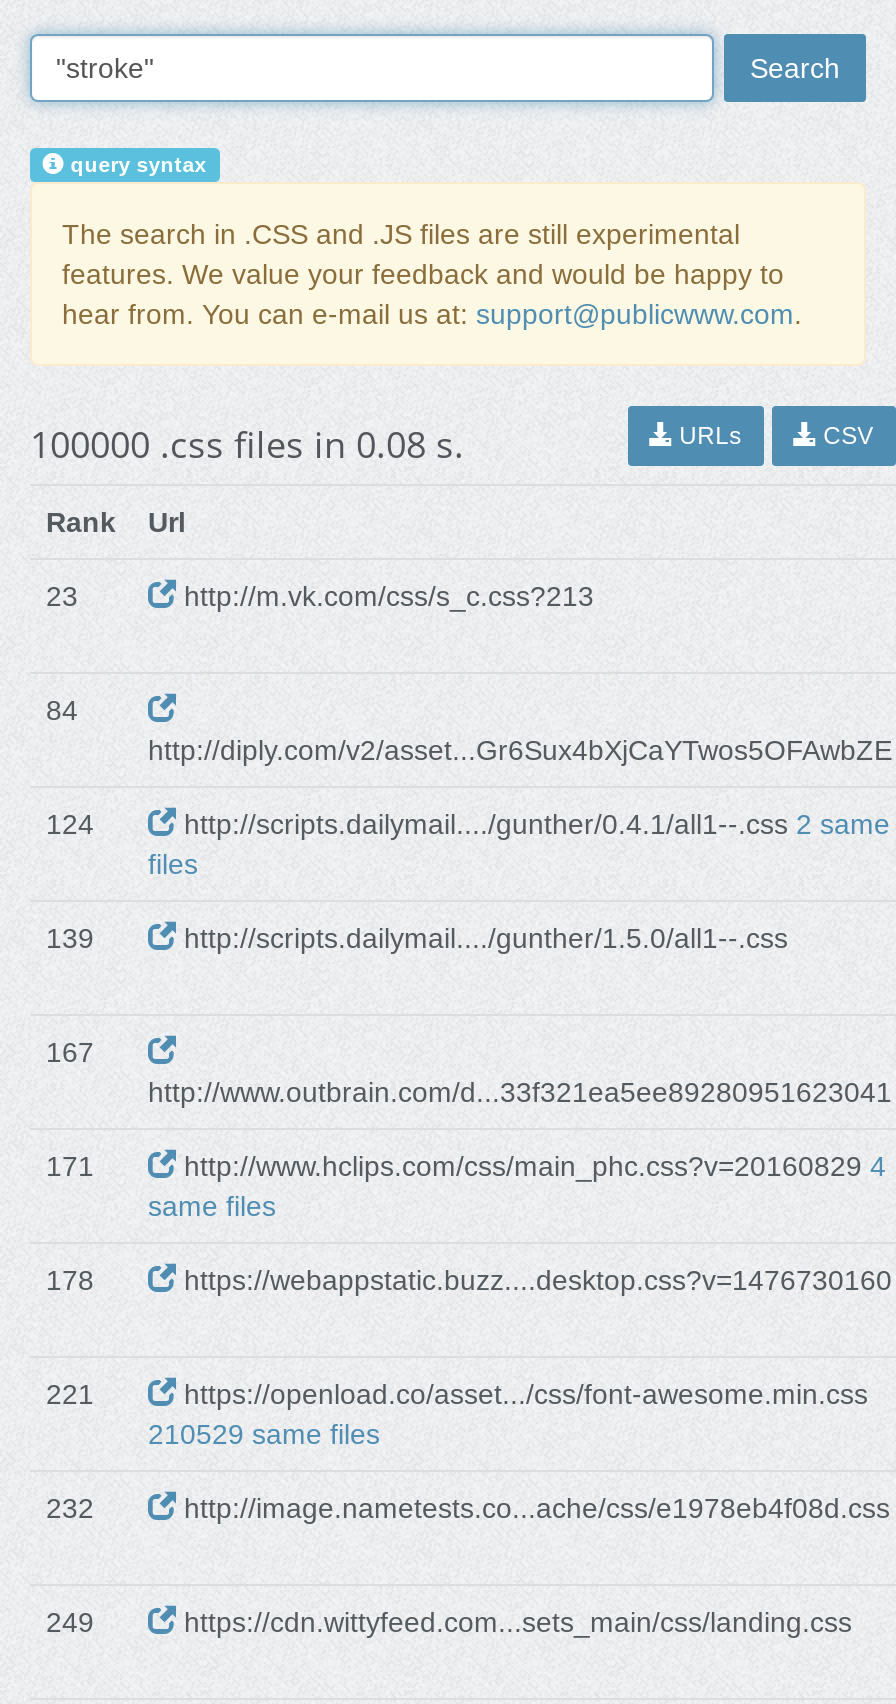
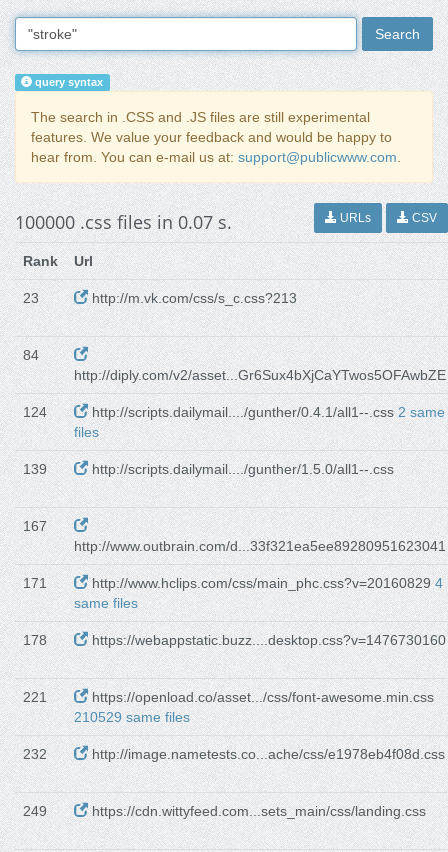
- 100000 .css files in 0.08 s.
+ 100000 .css files in 0.07 s.
